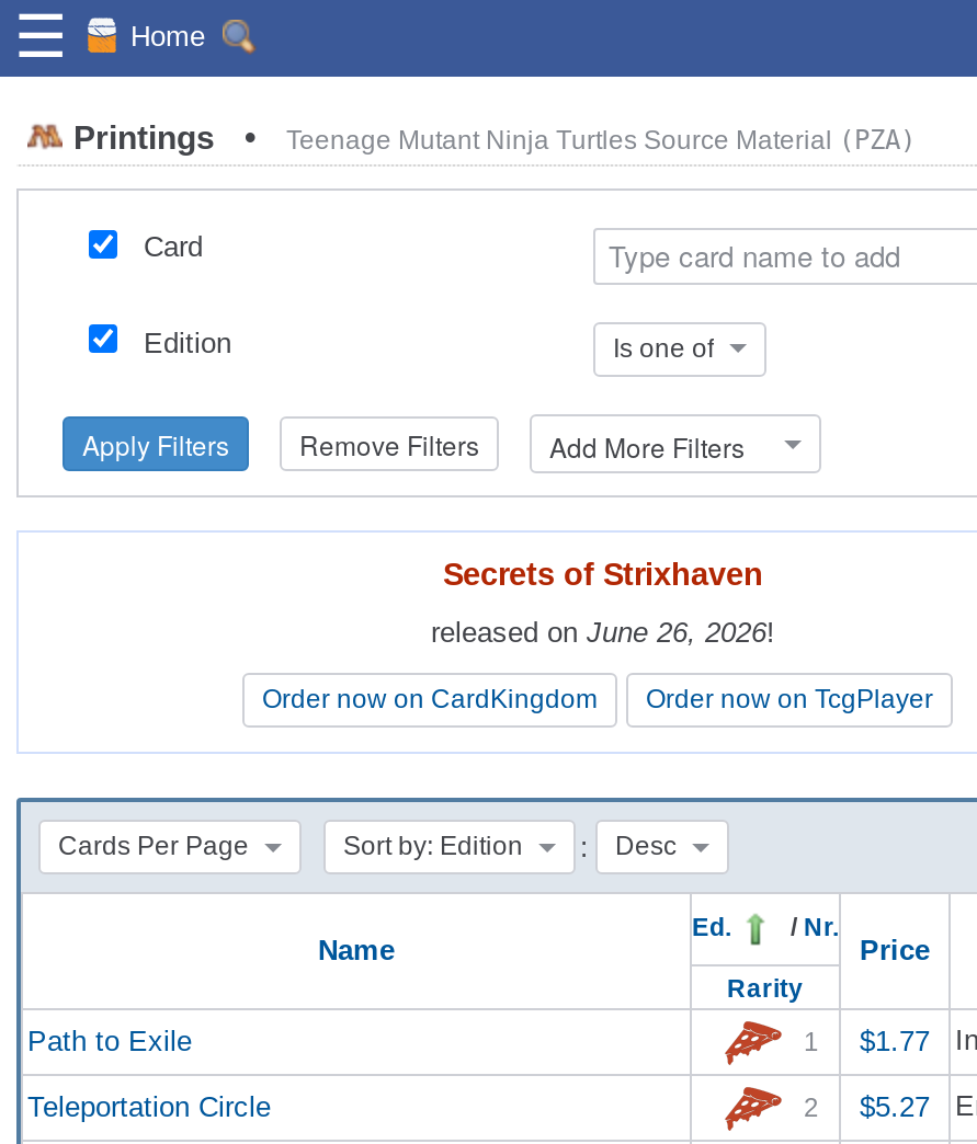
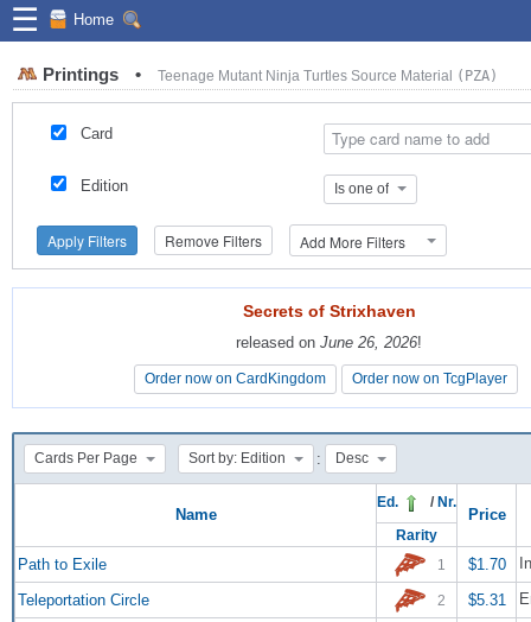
- $1.77
+ $1.70

- $5.27
+ $5.31
